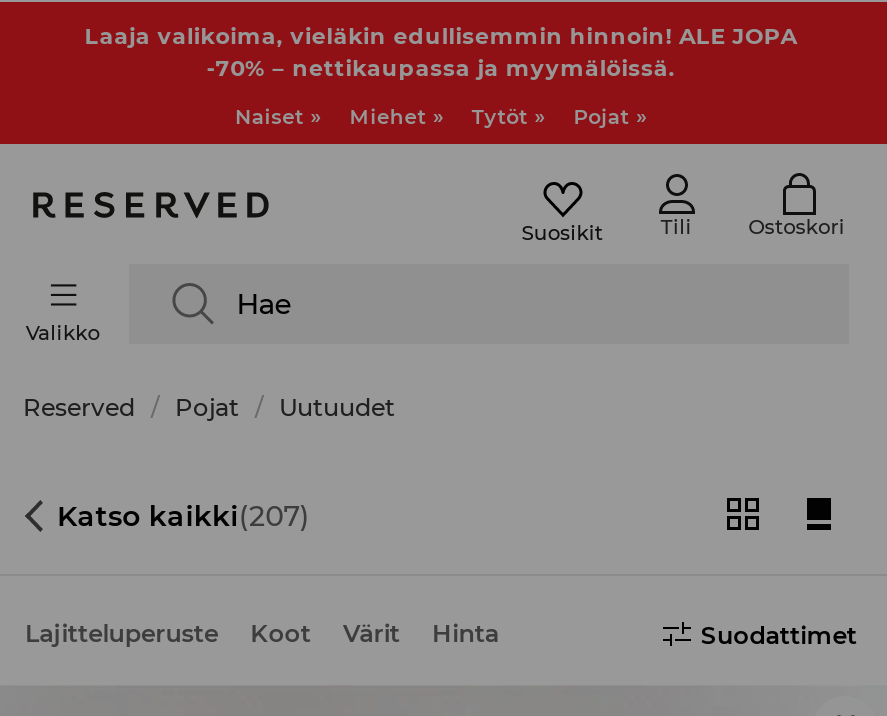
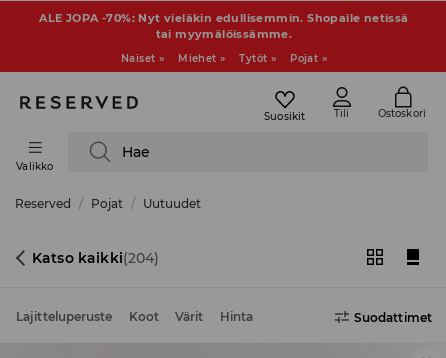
- Laaja valikoima, vieläkin edullisemmin hinnoin! ALE JOPA
- -70% – nettikaupassa ja myymälöissä.
+ ALE JOPA -70%: Nyt vieläkin edullisemmin. Shopaile netissä
+ tai myymälöissämme.

- Katso kaikki(207)
+ Katso kaikki(204)
